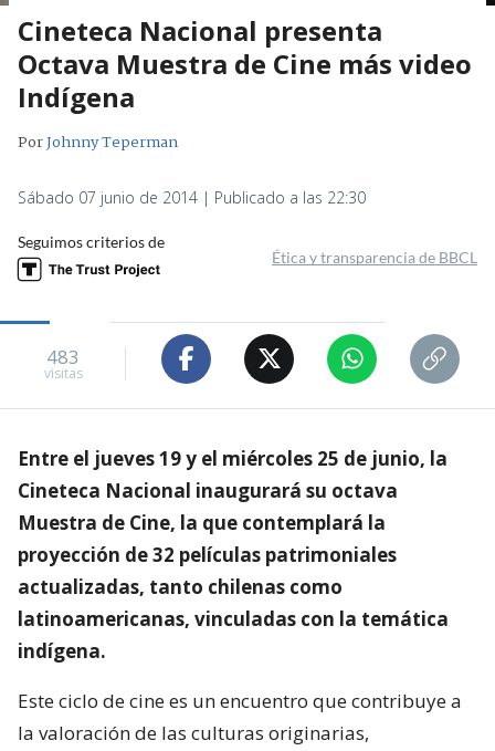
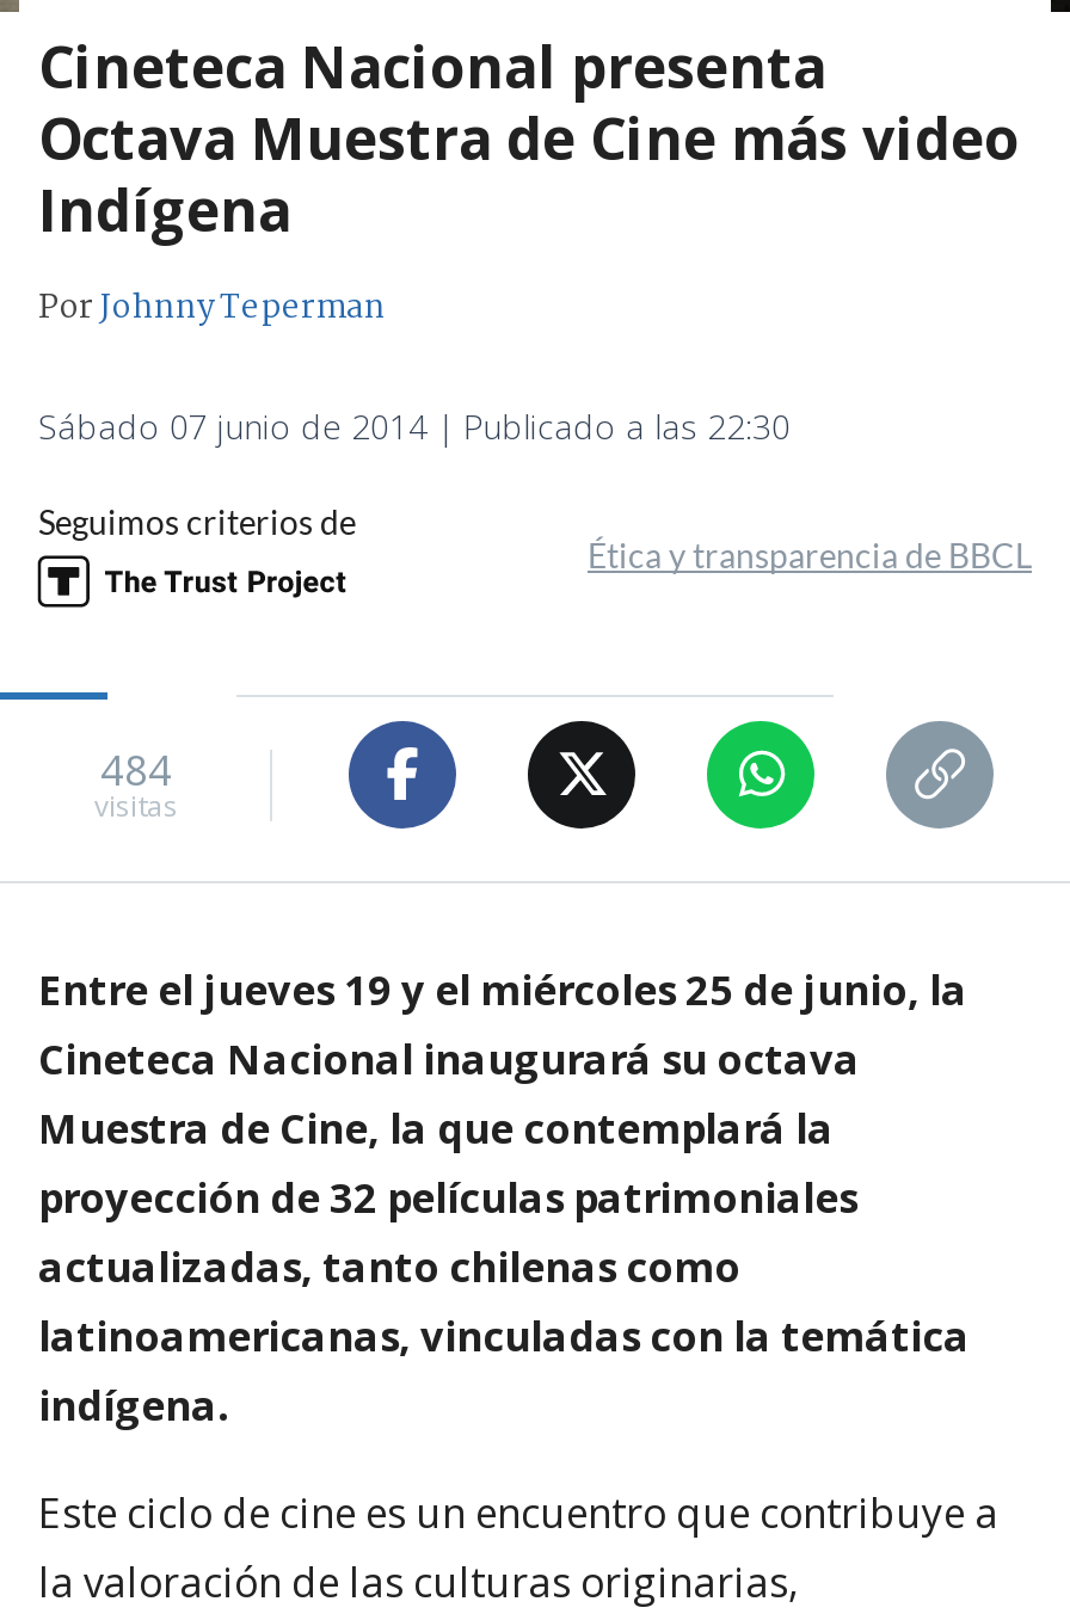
- 483
+ 484
